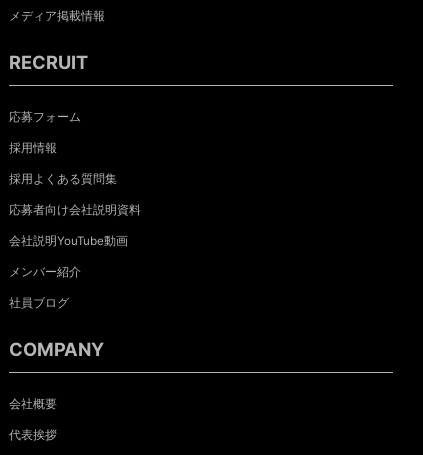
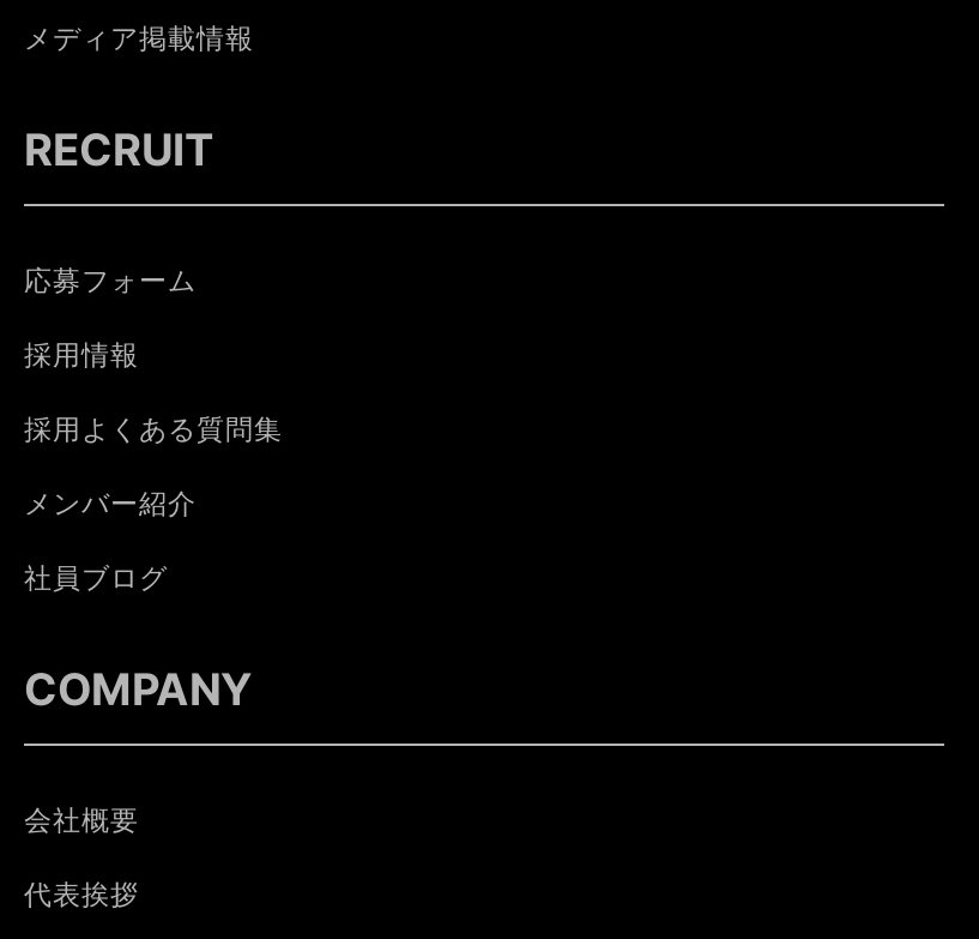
- 応募者向け会社説明資料
- 会社説明YouTube動画
